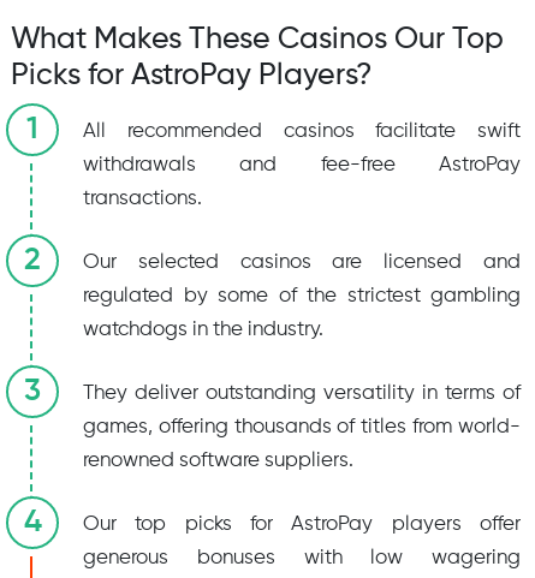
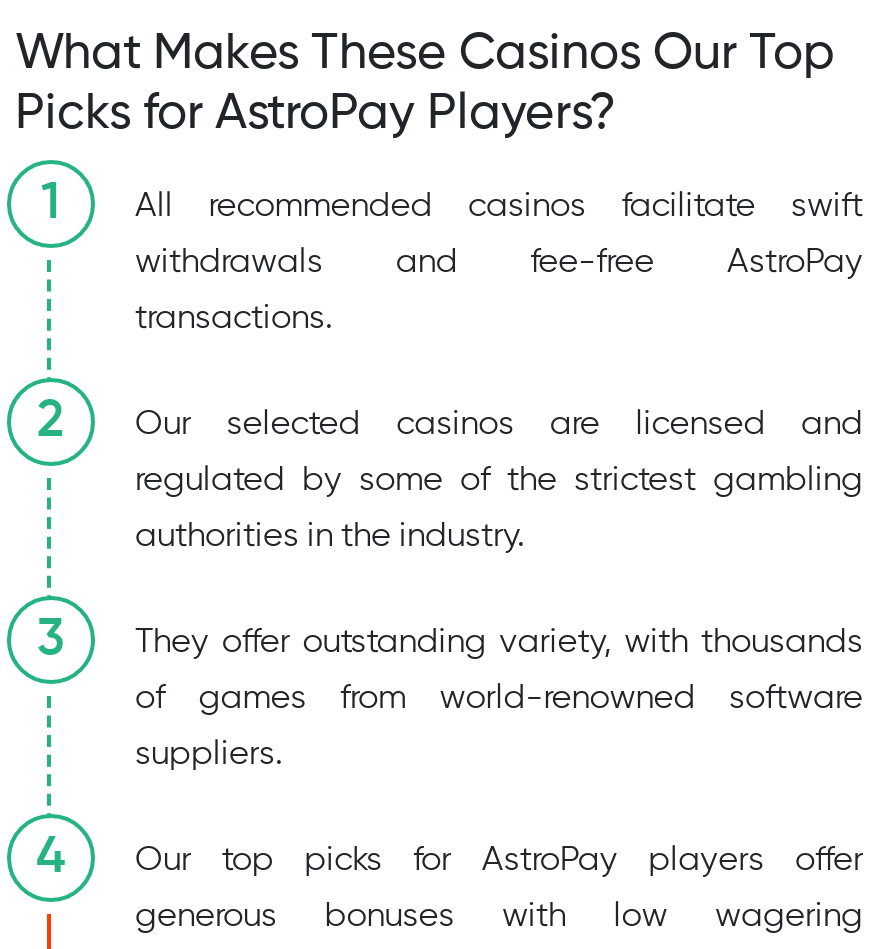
- watchdogs in the industry.
+ authorities in the industry.

- They deliver outstanding versatility in terms of
+ They offer outstanding variety, with thousands

- games, offering thousands of titles from world-
+ of games from world-renowned software

- renowned software suppliers.
+ suppliers.
